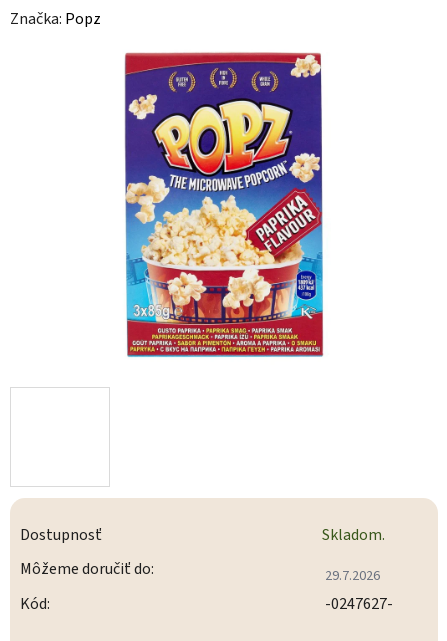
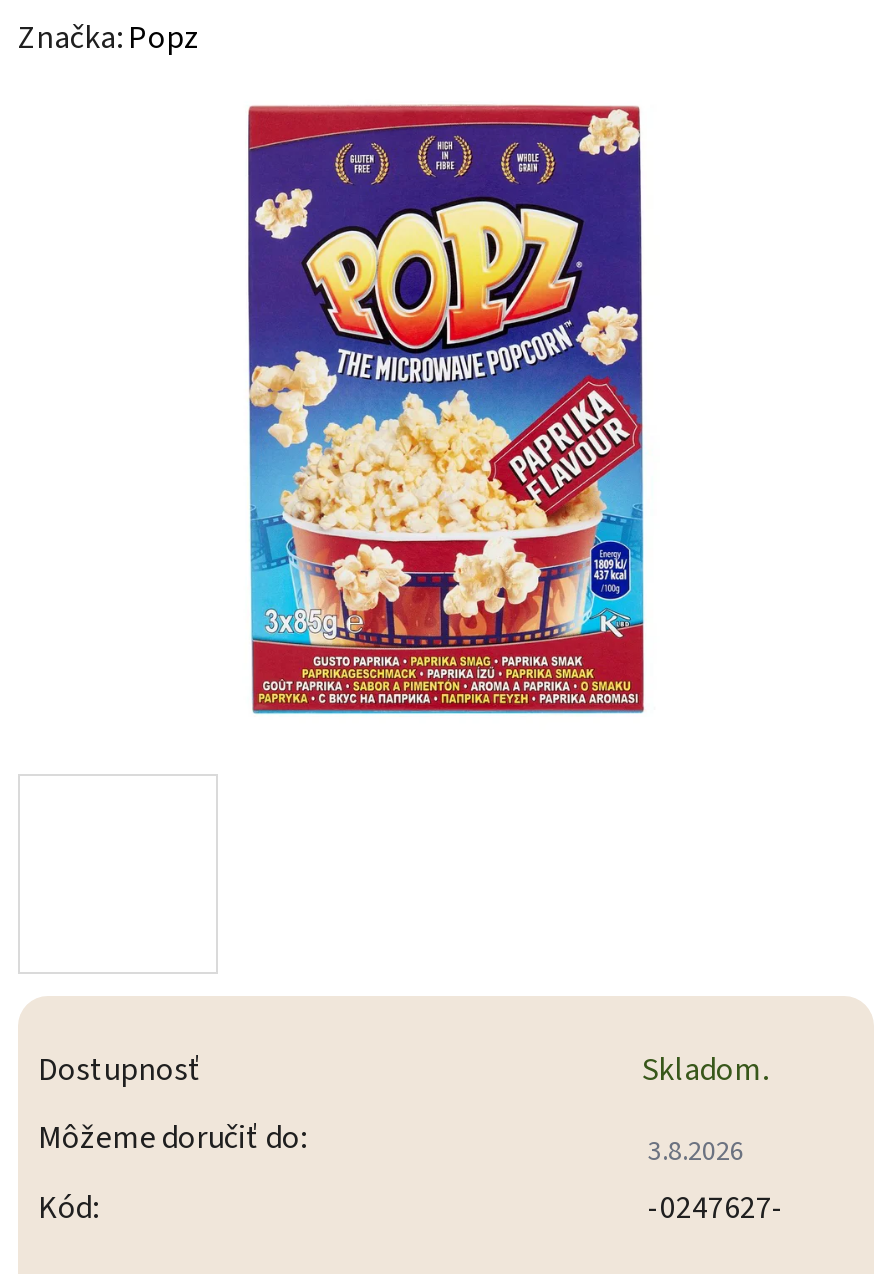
- 29.7.2026
+ 3.8.2026
